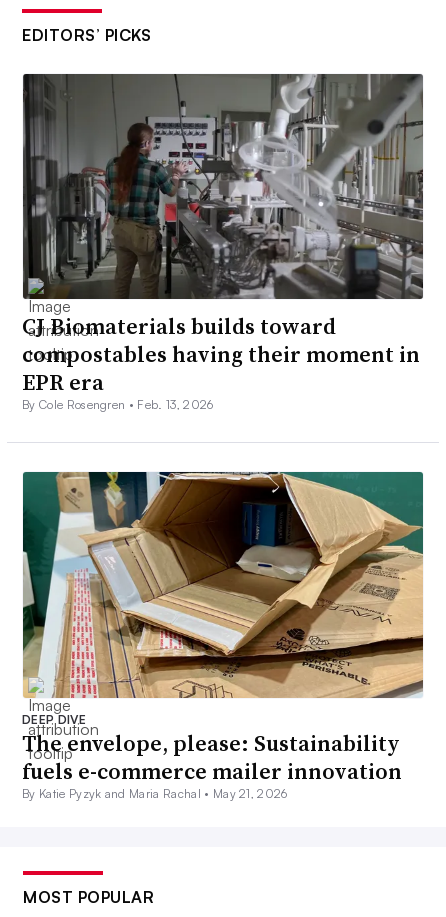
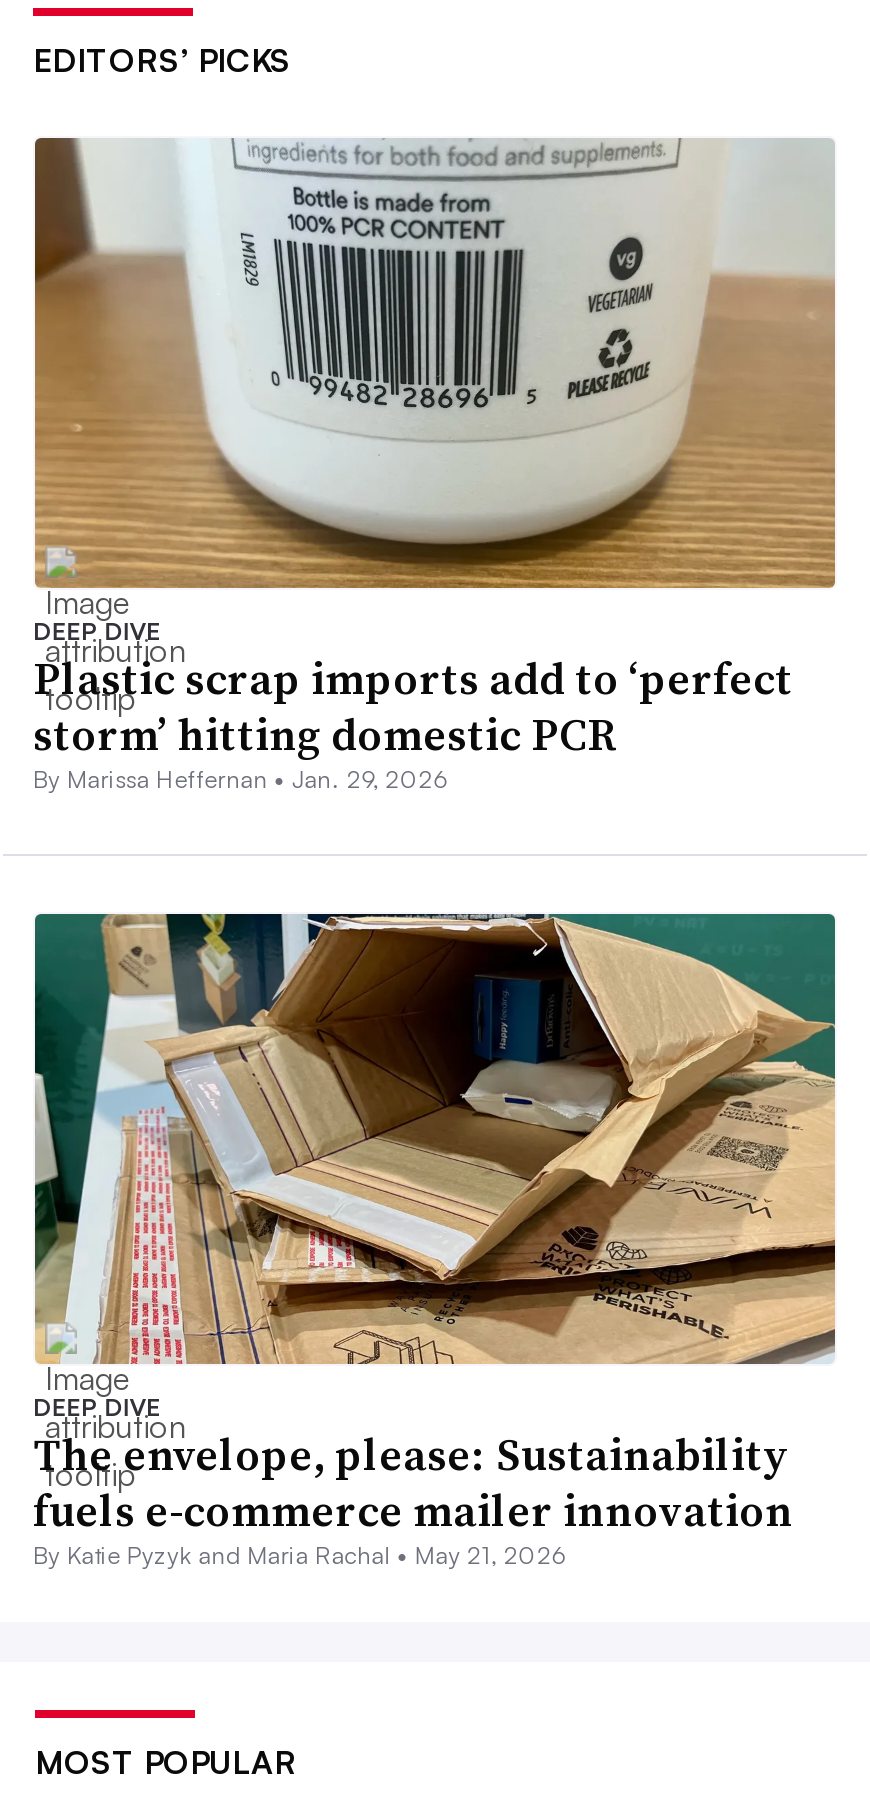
- [image]
- CJ Biomaterials builds toward
- compostables having their moment in
- EPR era
- By Cole Rosengren • Feb. 13, 2026
+ [image]
+ DEEP DIVE
+ Plastic scrap imports add to ‘perfect
+ storm’ hitting domestic PCR
+ By Marissa Heffernan • Jan. 29, 2026
